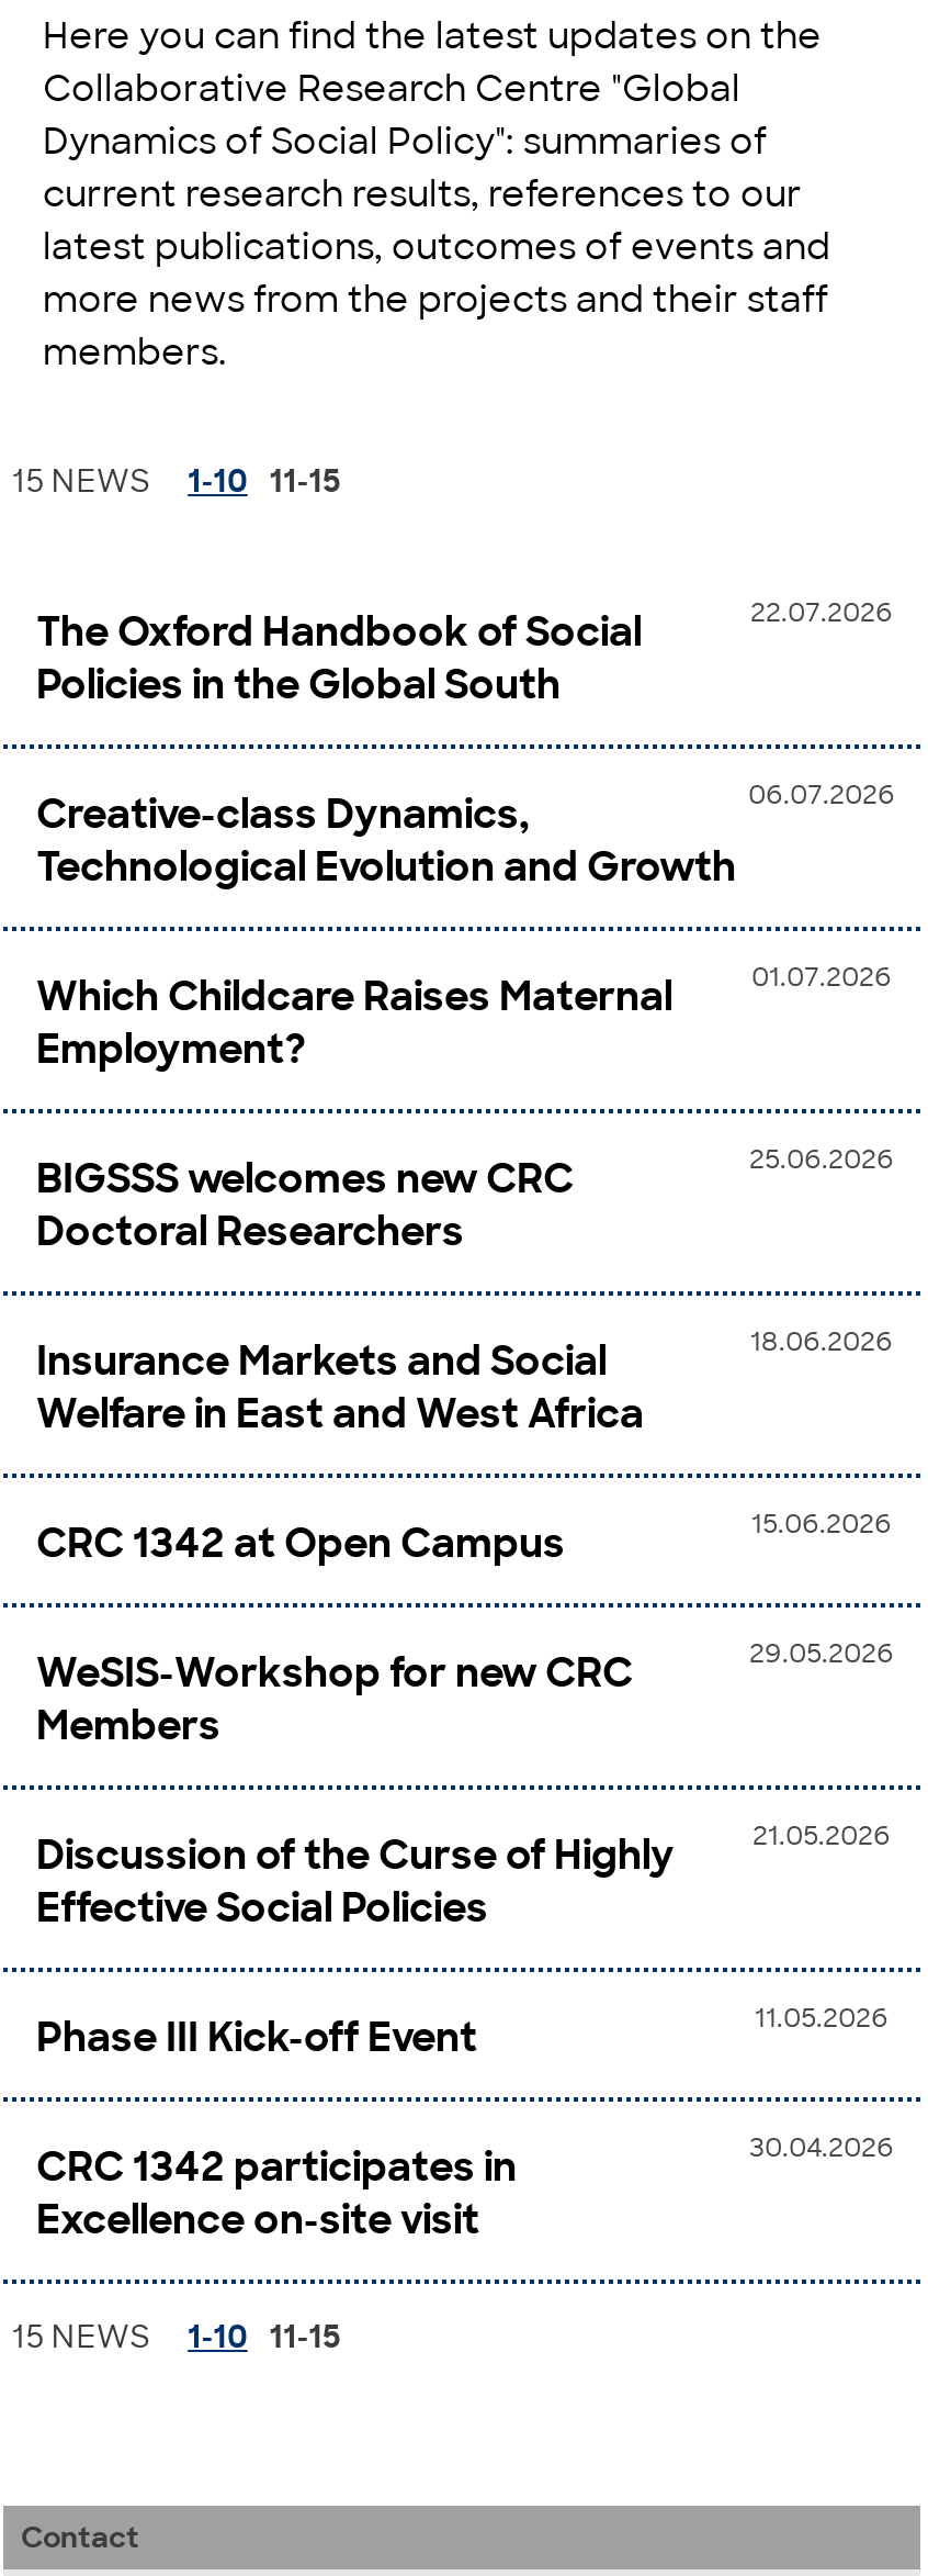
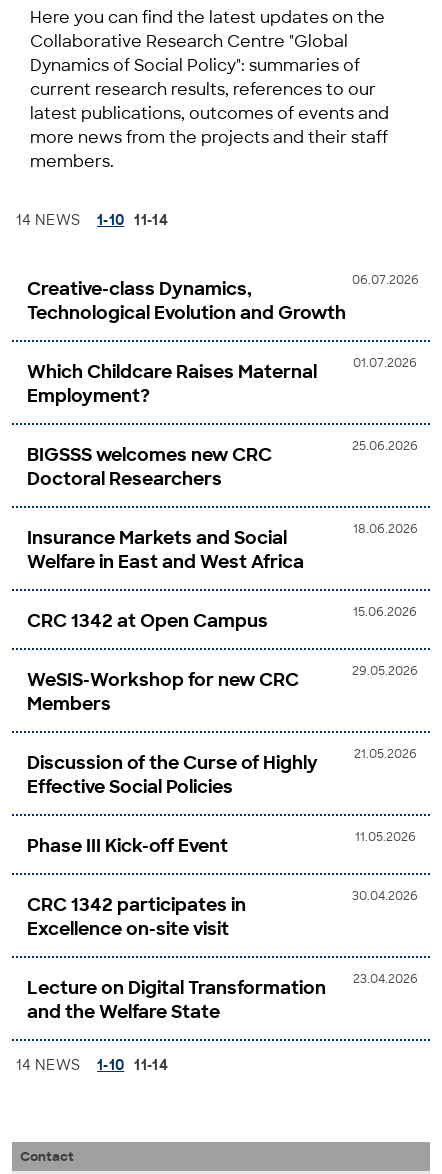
- 15 NEWS
- 1-10 11-15
- 22.07.2026
- The Oxford Handbook of Social
- Policies in the Global South
+ 14 NEWS
+ 1-10 11-14

moved up: 06.07.2026 | Creative-class Dynamics, | Technological Evolution and Growth | ... | CRC 1342 participates in | Excellence on-site visit

- 15 NEWS
- 1-10 11-15
+ 23.04.2026
+ Lecture on Digital Transformation
+ and the Welfare State
+ 14 NEWS
+ 1-10 11-14
